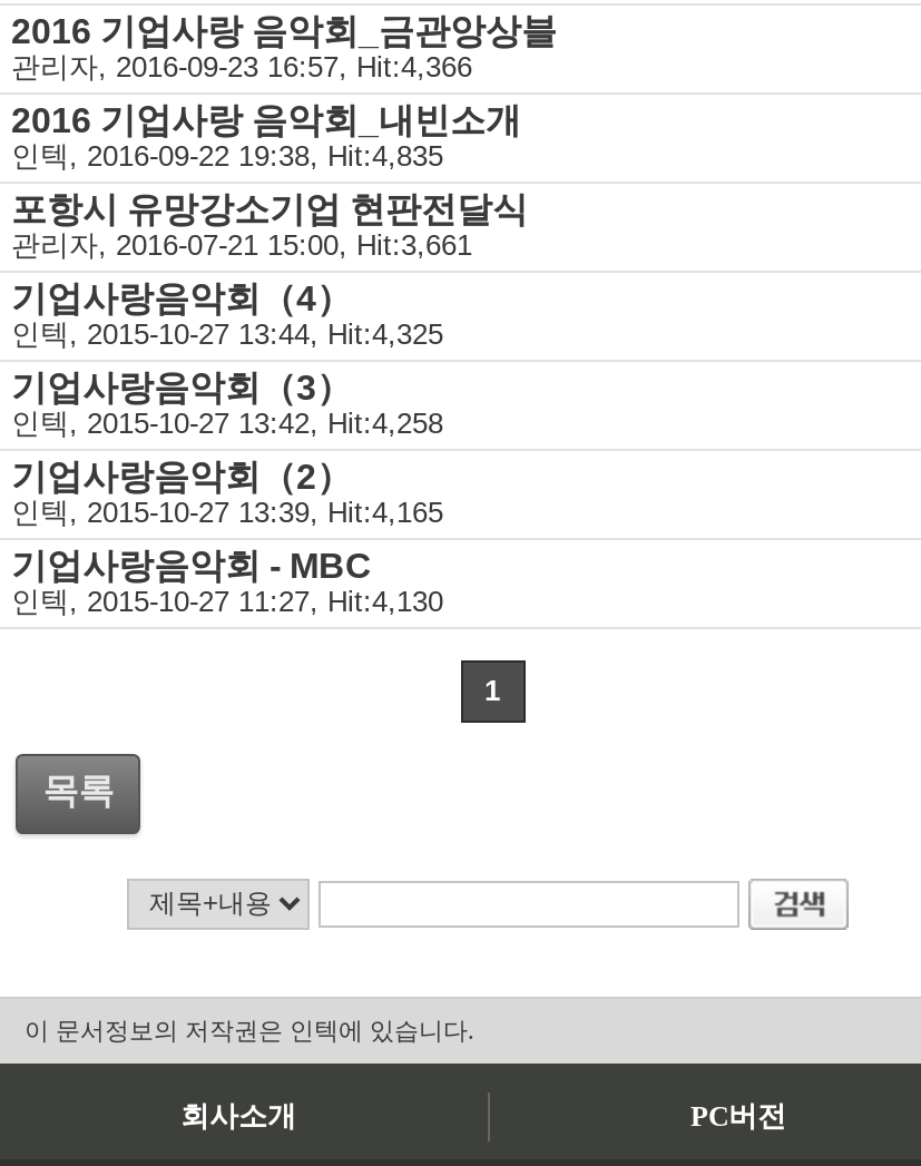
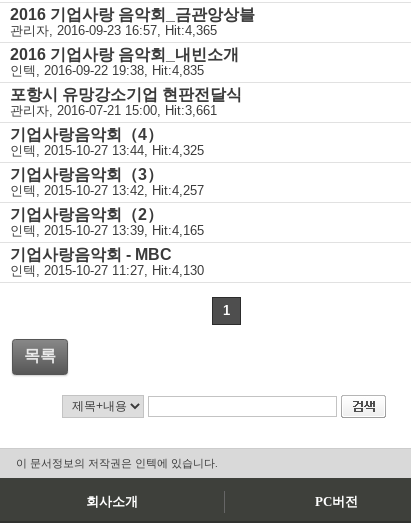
- 관리자, 2016-09-23 16:57, Hit:4,366
+ 관리자, 2016-09-23 16:57, Hit:4,365

- 인텍, 2015-10-27 13:42, Hit:4,258
+ 인텍, 2015-10-27 13:42, Hit:4,257
